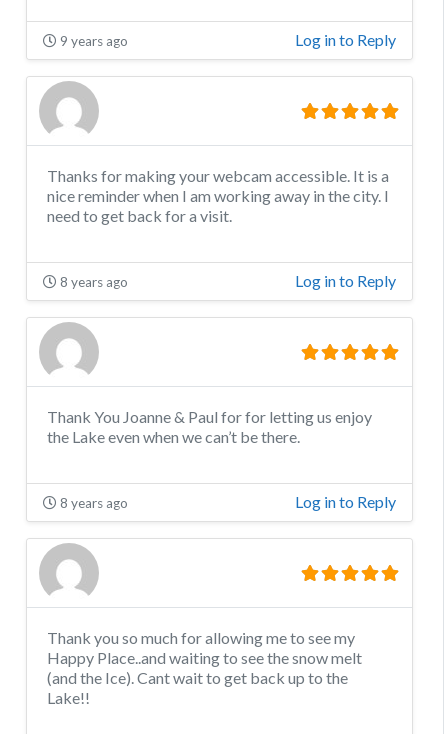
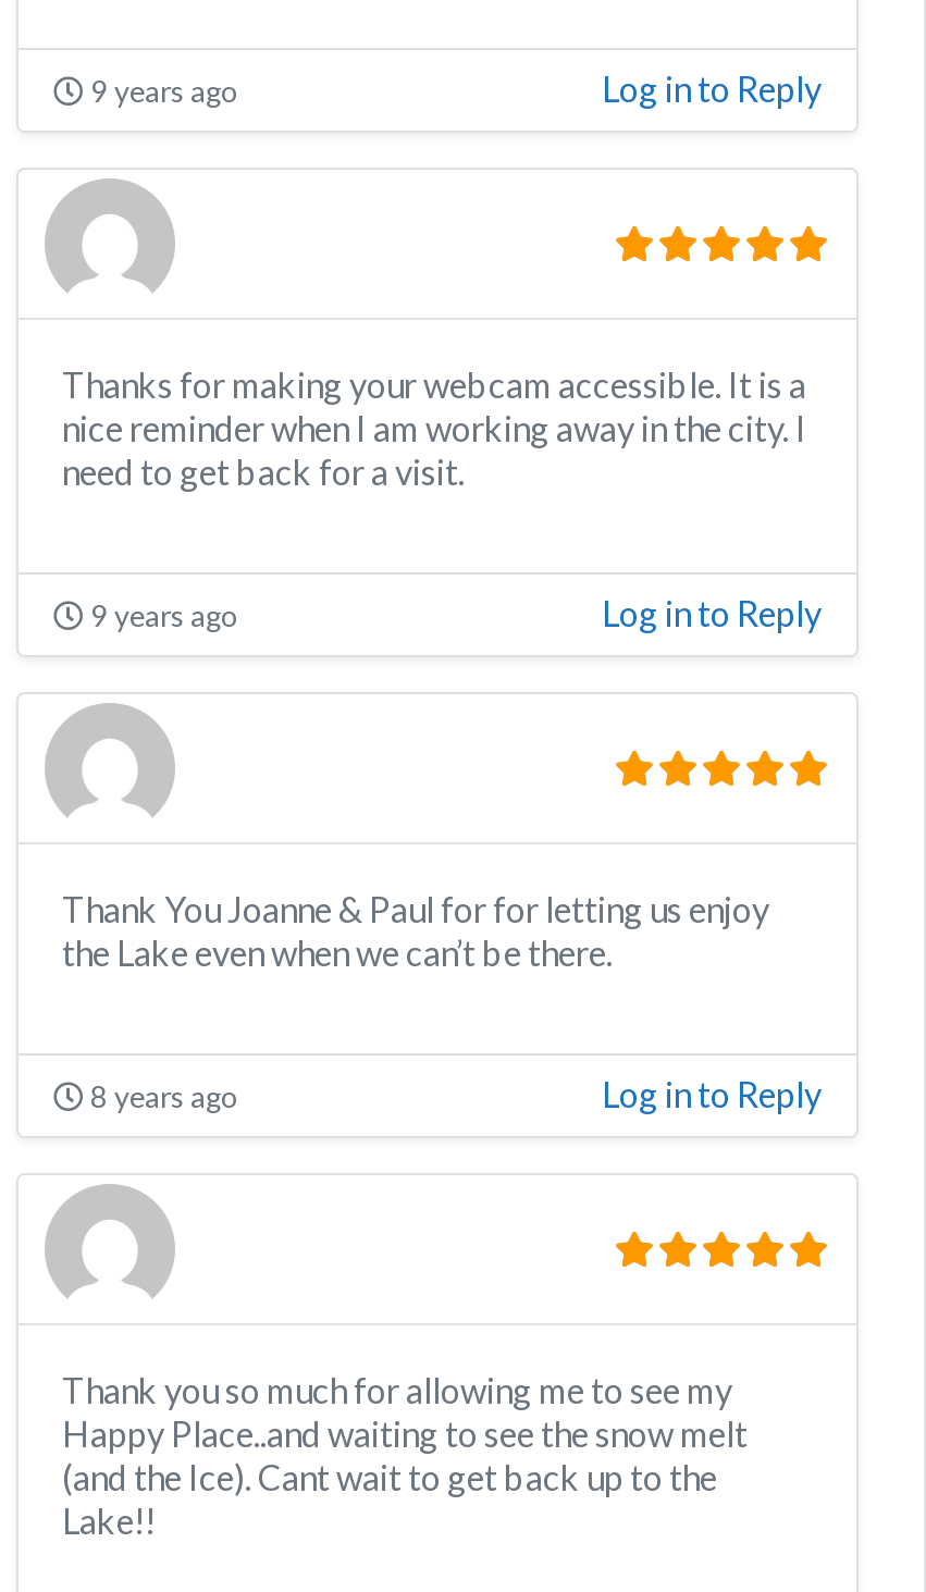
- 8 years ago
+ 9 years ago
